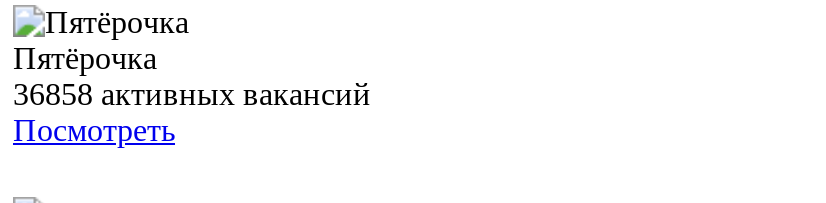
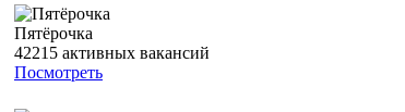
- 36858 активных вакансий
+ 42215 активных вакансий
